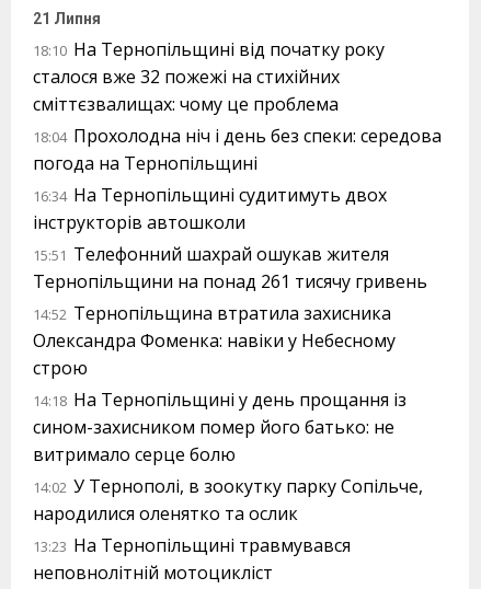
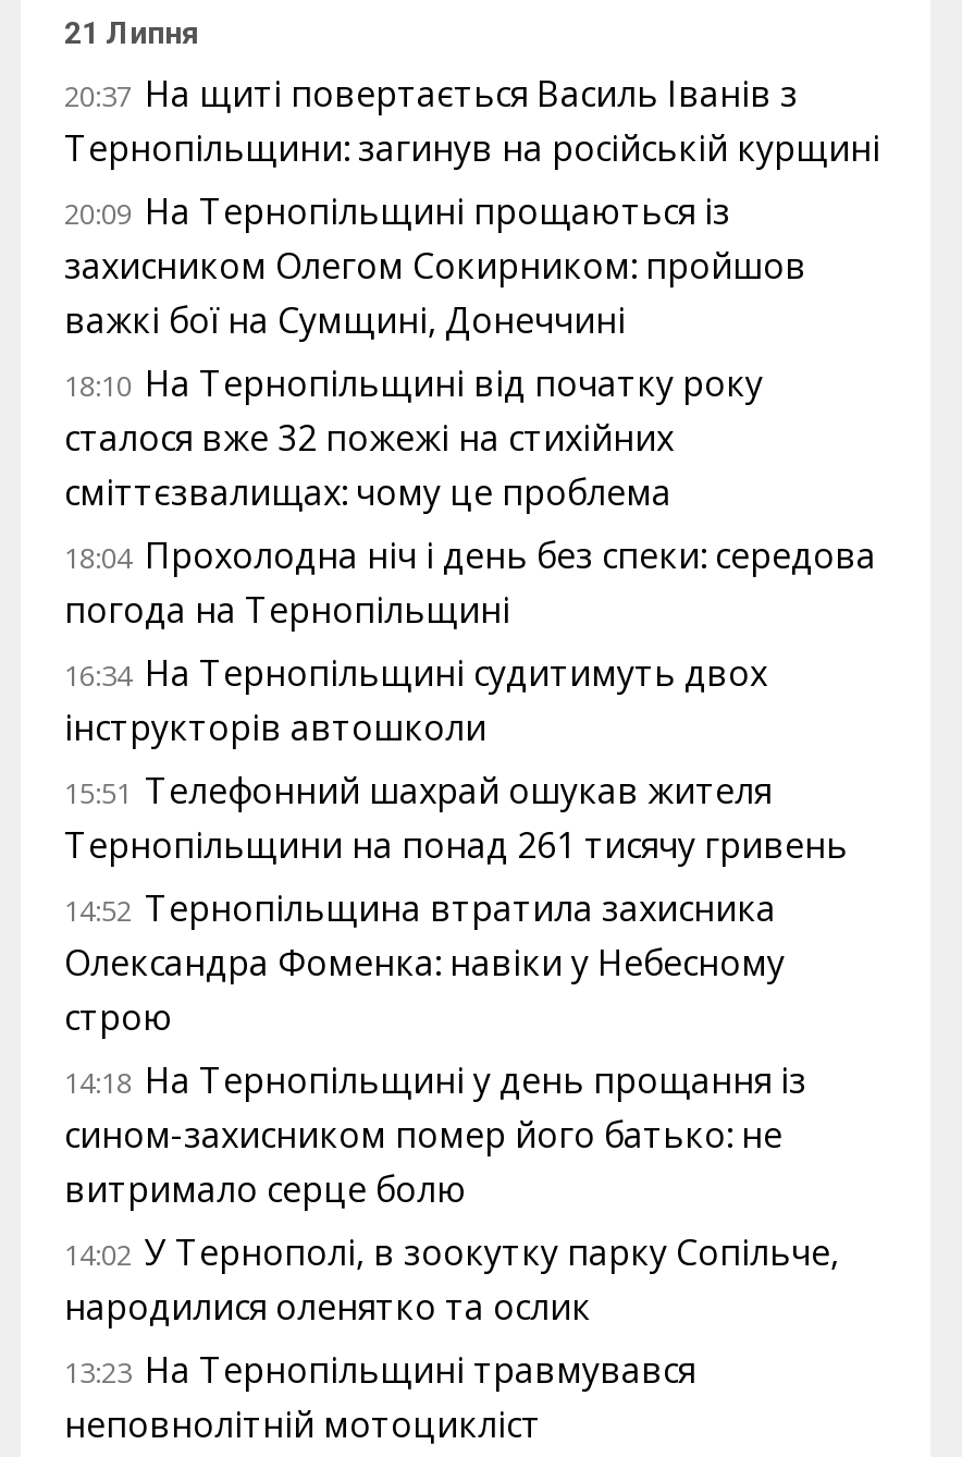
+ 20:37 На щиті повертається Василь Іванів з
+ Тернопільщини: загинув на російській курщині
+ 20:09 На Тернопільщині прощаються із
+ захисником Олегом Сокирником: пройшов
+ важкі бої на Сумщині, Донеччині
